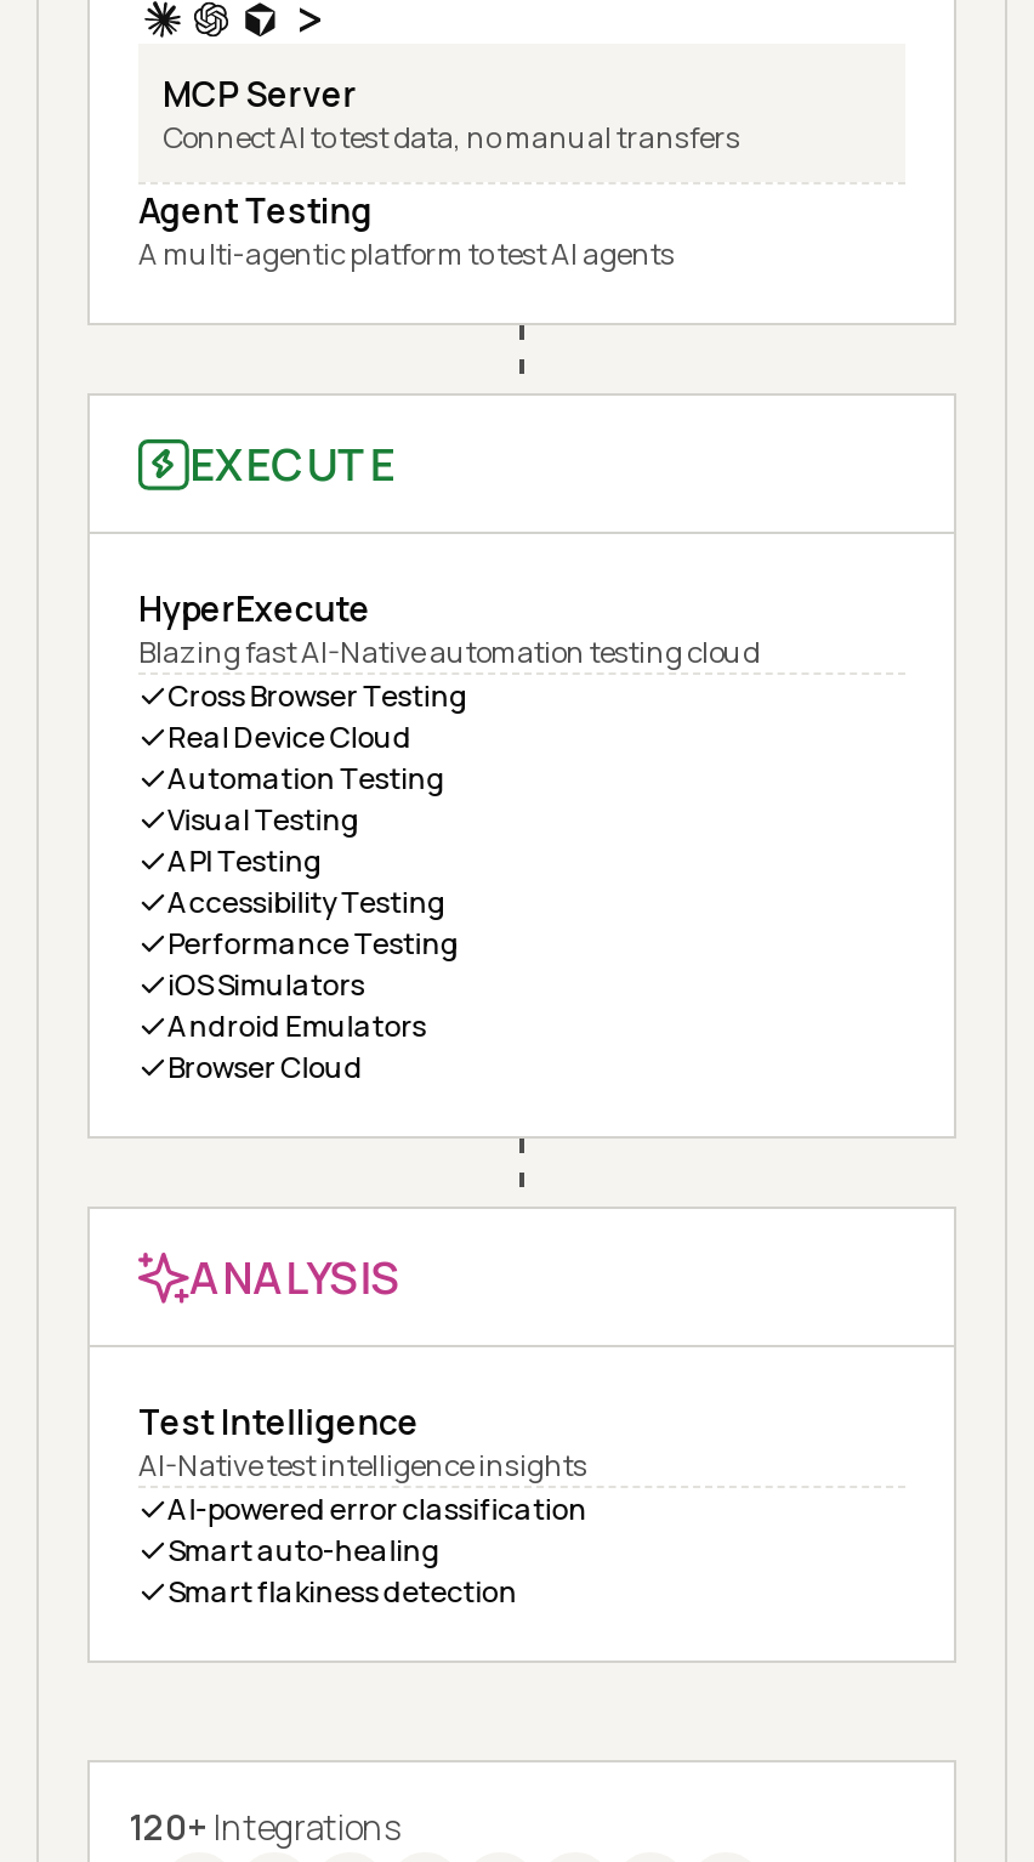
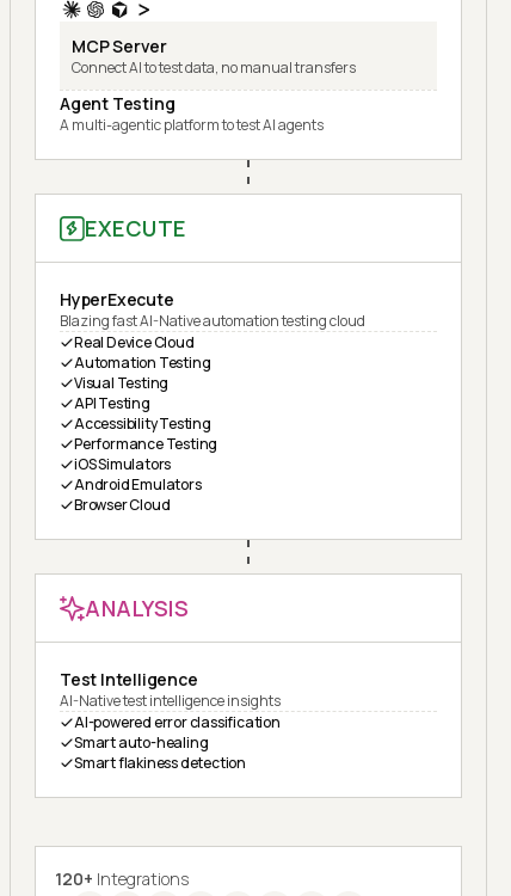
- Cross Browser Testing
